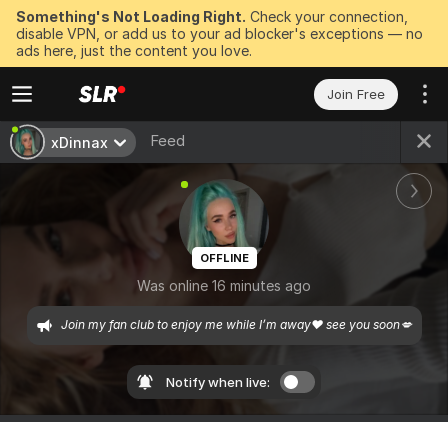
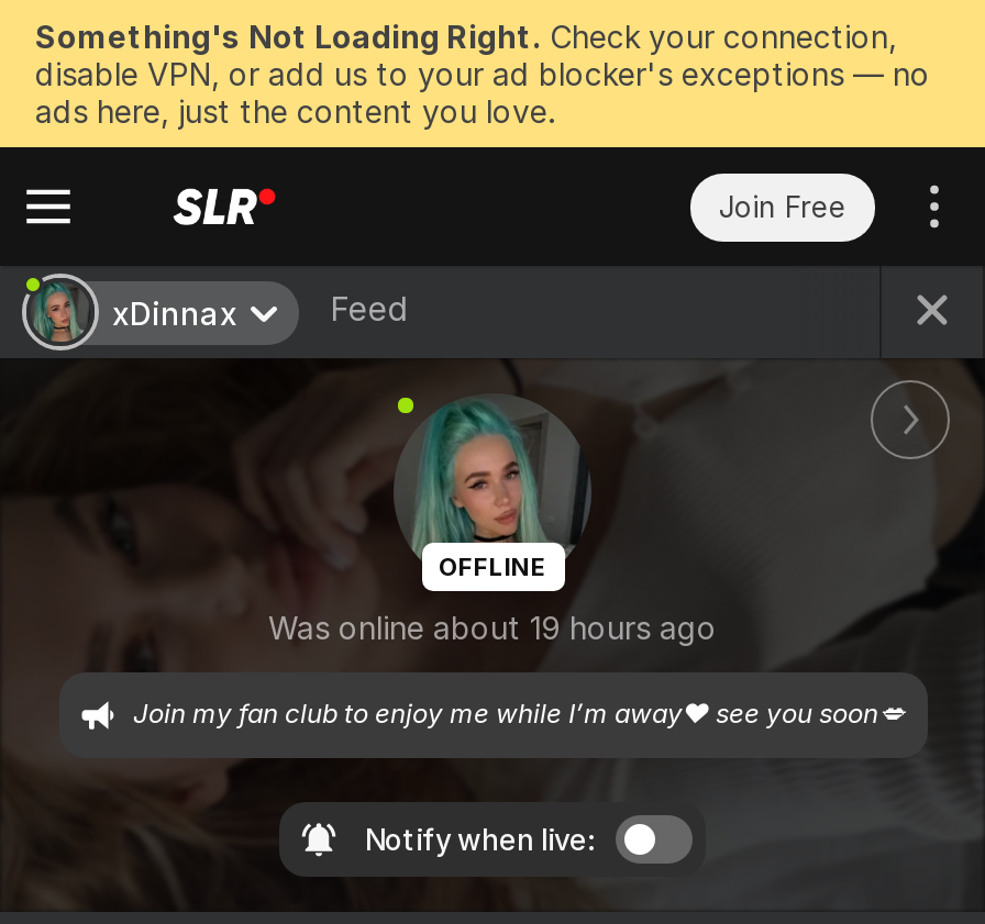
- Was online 16 minutes ago
+ Was online about 19 hours ago
